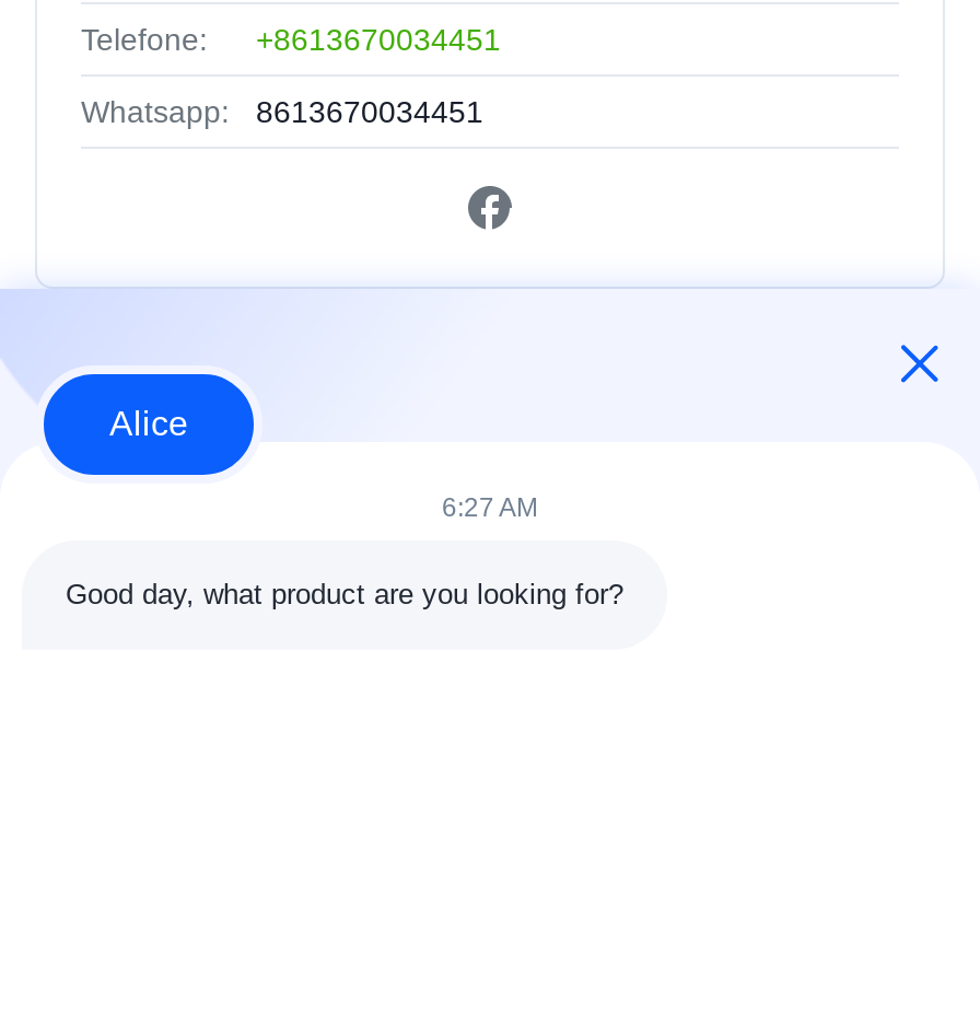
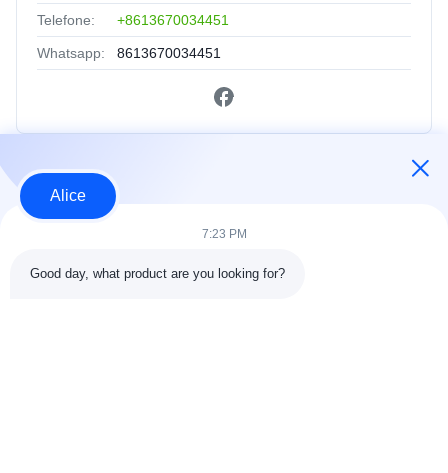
- 6:27 AM
+ 7:23 PM
